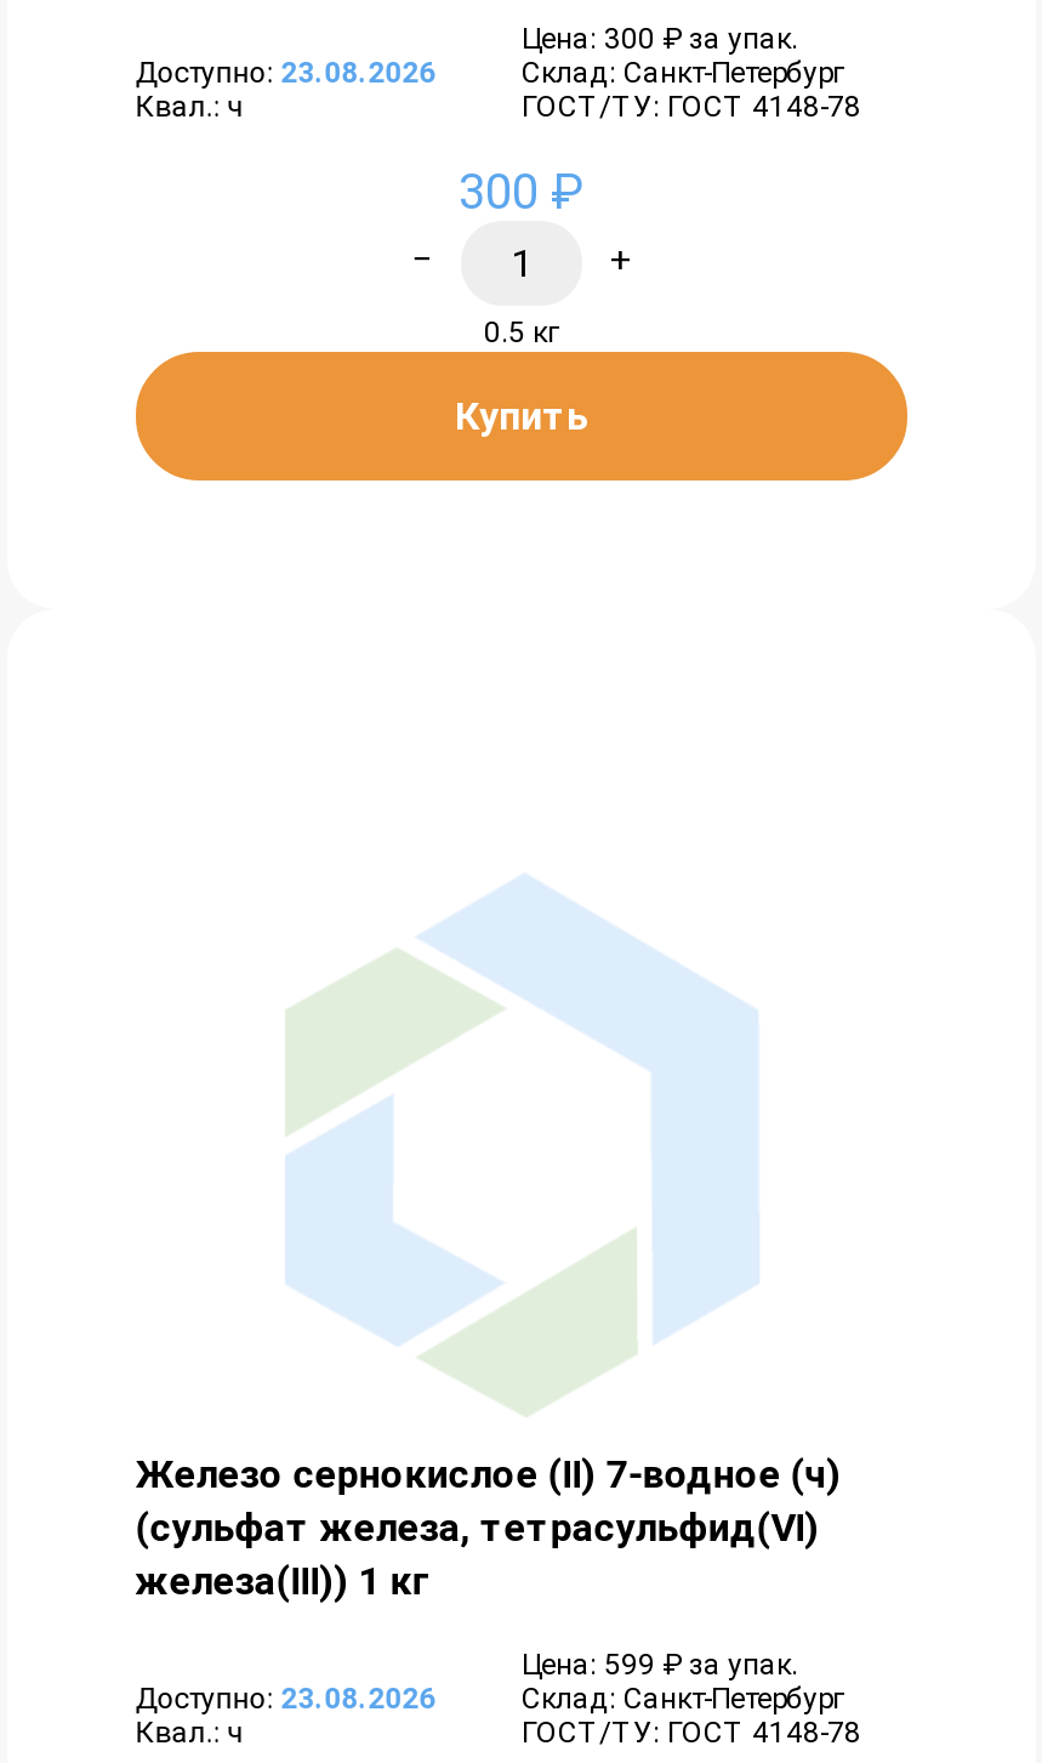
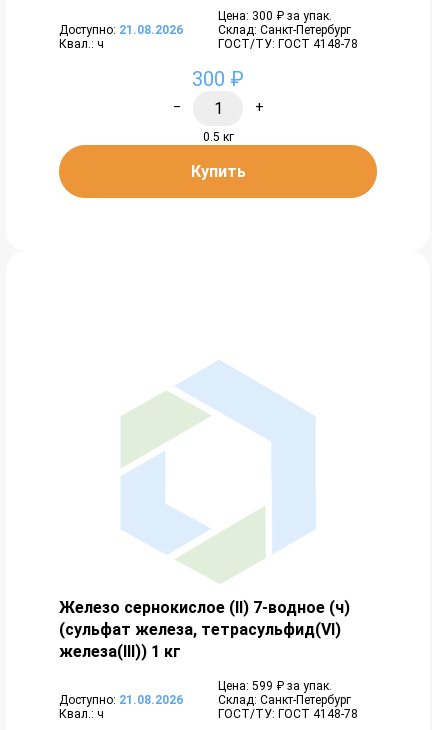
- Доступно: 23.08.2026
+ Доступно: 21.08.2026

- Доступно: 23.08.2026
+ Доступно: 21.08.2026
